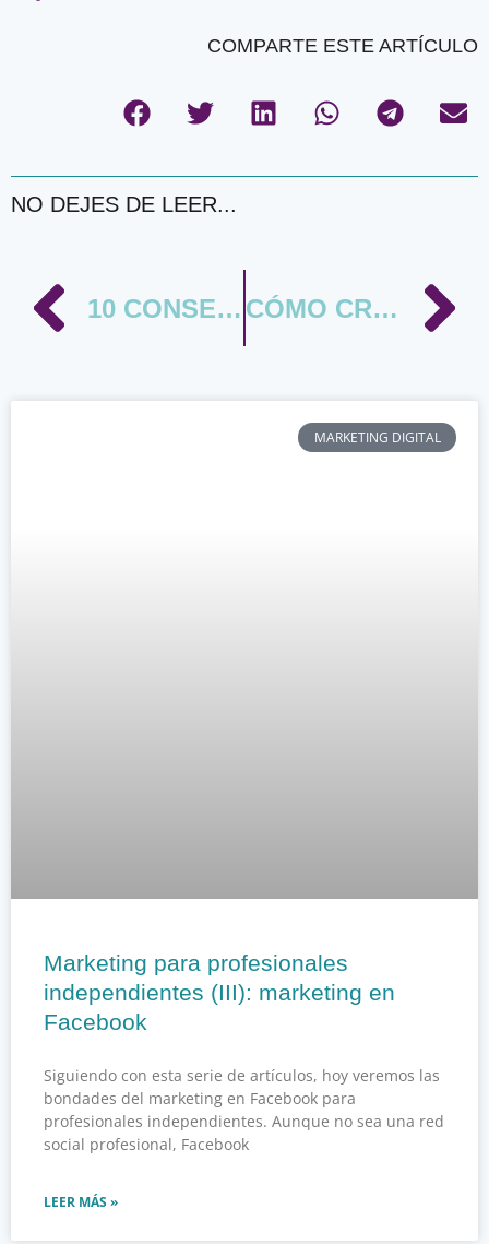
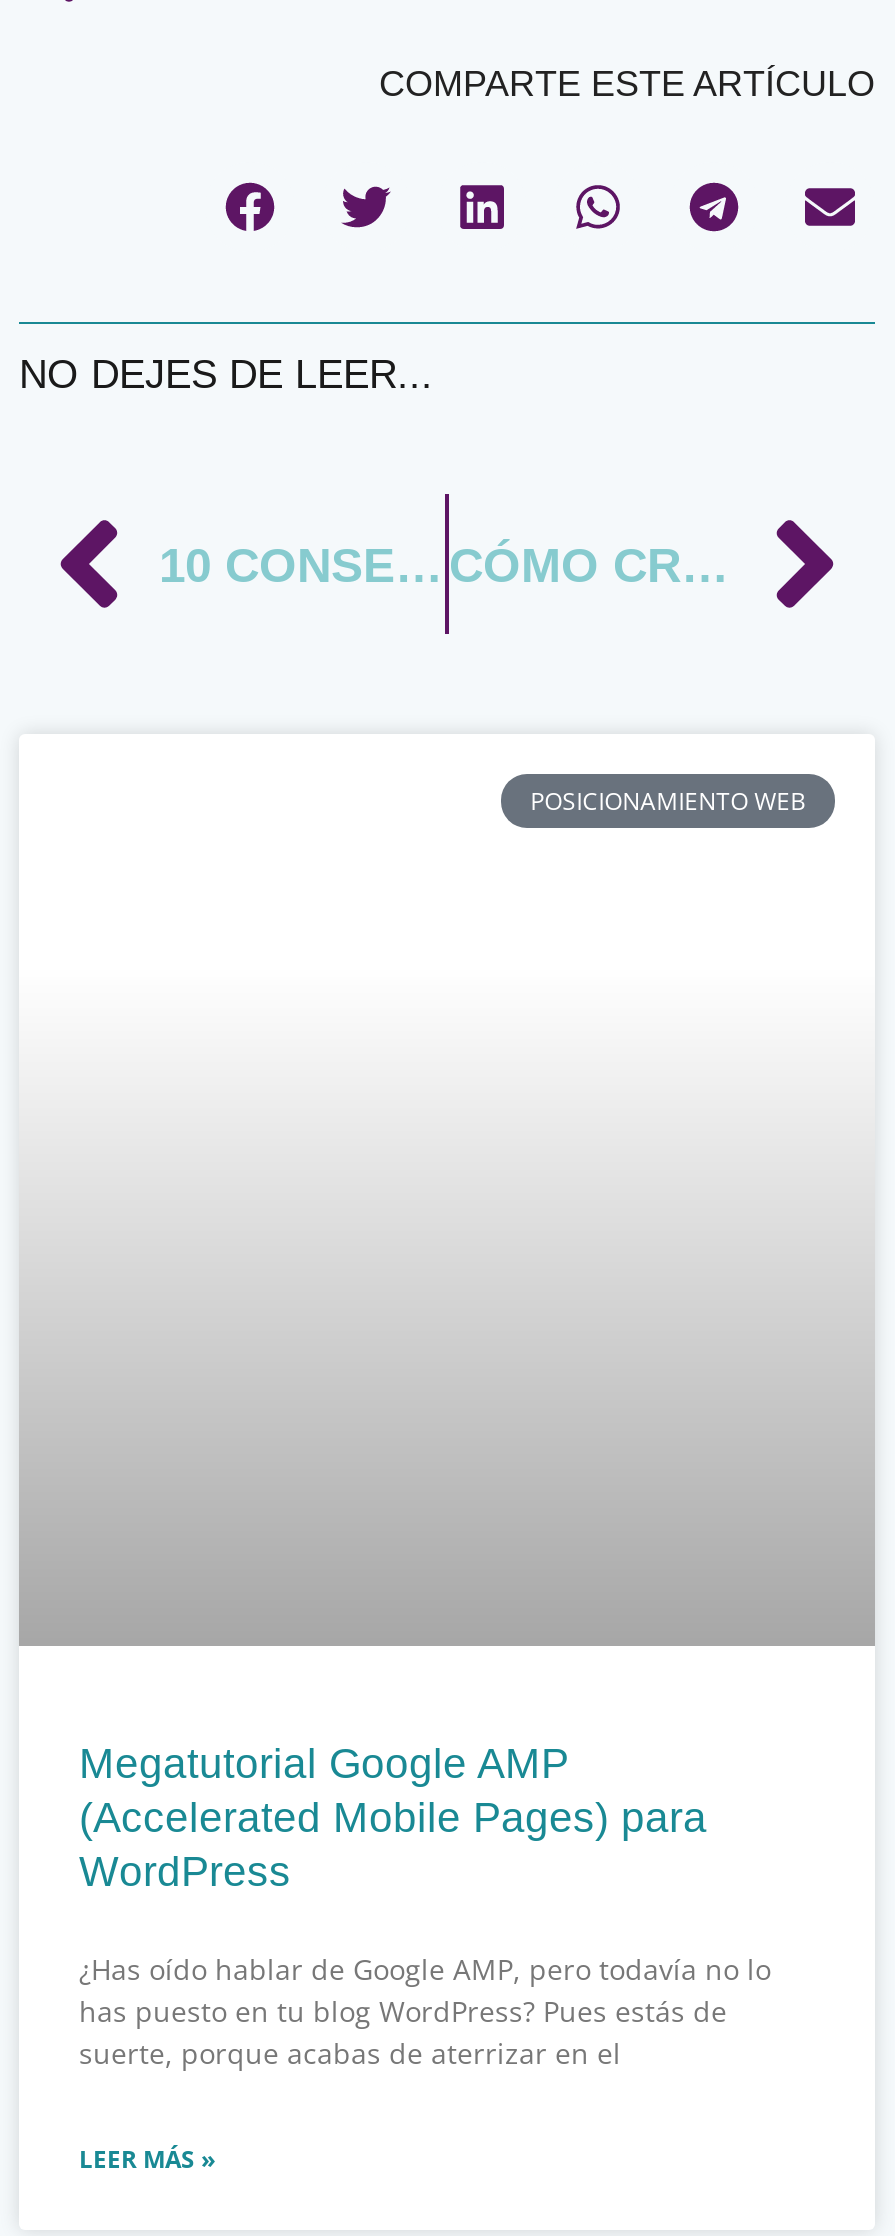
- MARKETING DIGITAL
+ POSICIONAMIENTO WEB

- Marketing para profesionales
- independientes (III): marketing en
- Facebook
+ Megatutorial Google AMP
+ (Accelerated Mobile Pages) para
+ WordPress

- Siguiendo con esta serie de artículos, hoy veremos las
- bondades del marketing en Facebook para
- profesionales independientes. Aunque no sea una red
- social profesional, Facebook
+ ¿Has oído hablar de Google AMP, pero todavía no lo
+ has puesto en tu blog WordPress? Pues estás de
+ suerte, porque acabas de aterrizar en el
